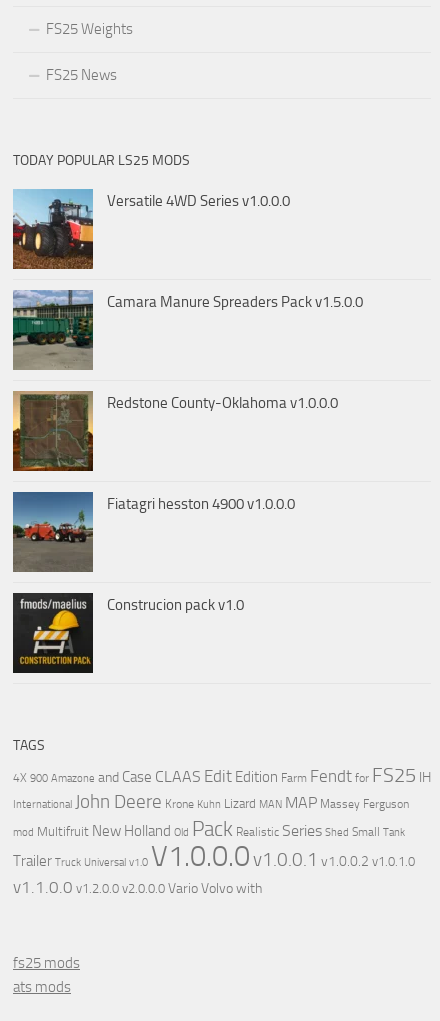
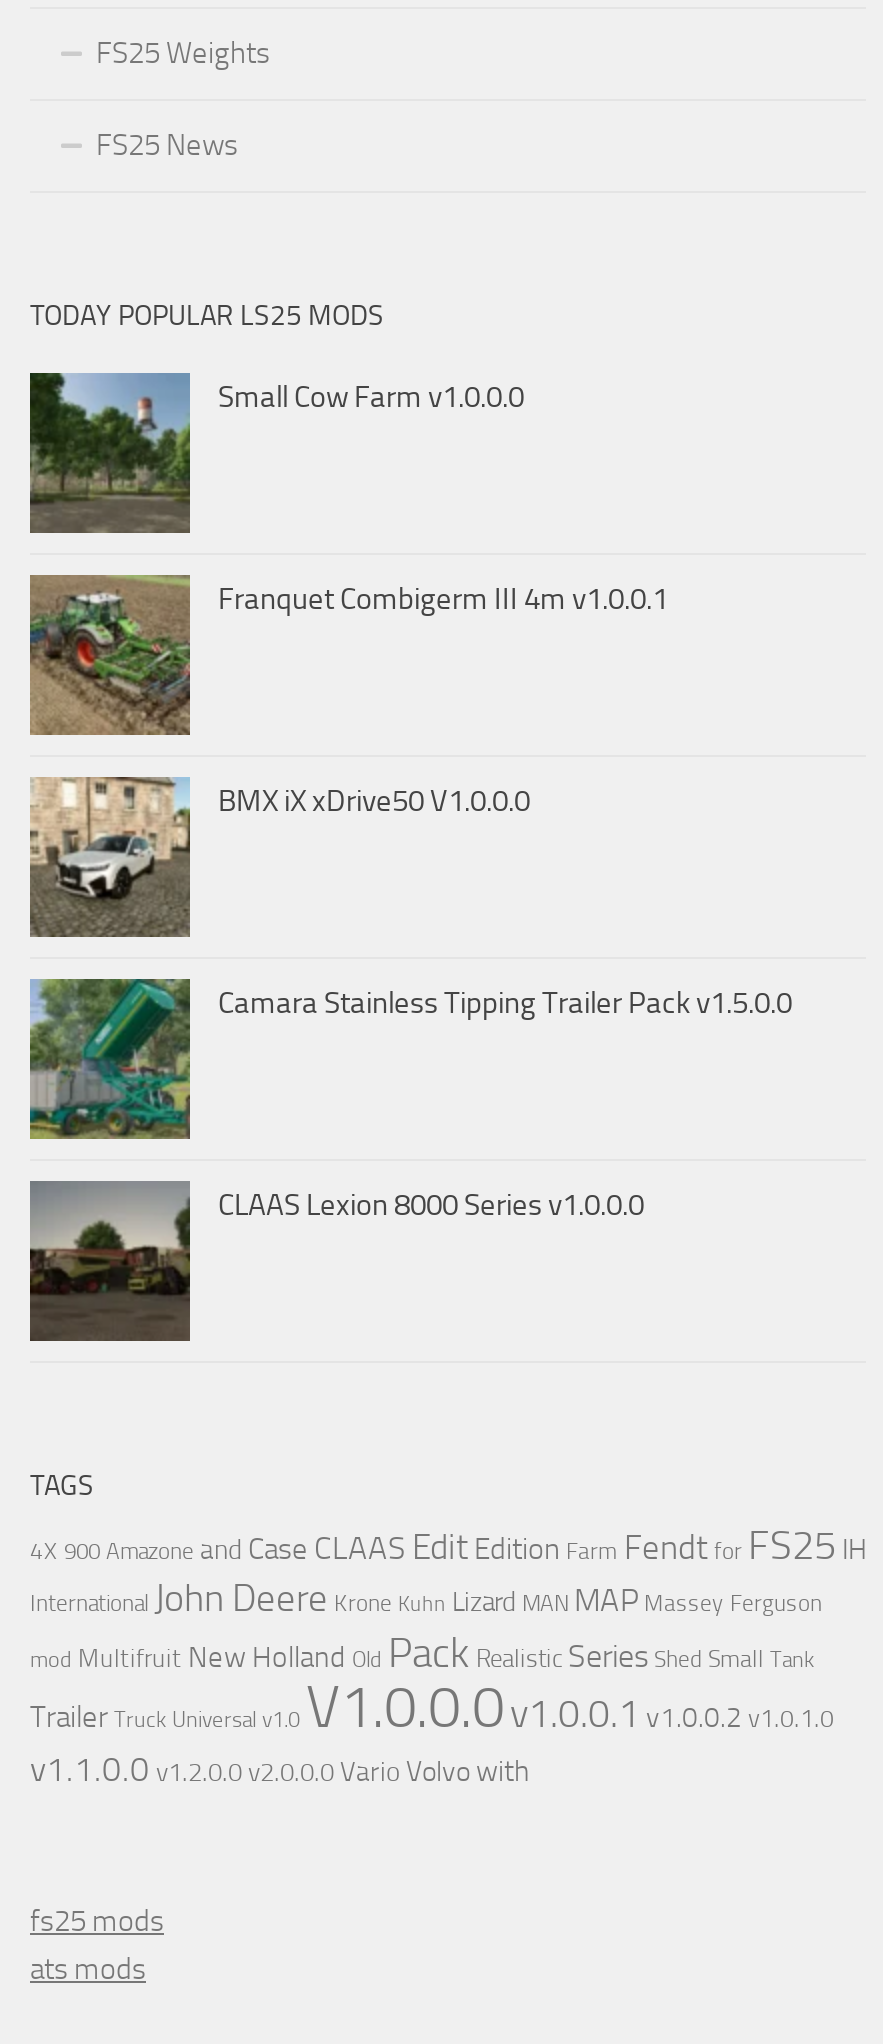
- [image]
- Versatile 4WD Series v1.0.0.0
+ [image]
+ Small Cow Farm v1.0.0.0

- [image]
- Camara Manure Spreaders Pack v1.5.0.0
+ [image]
+ Franquet Combigerm III 4m v1.0.0.1

- [image]
- Redstone County-Oklahoma v1.0.0.0
+ [image]
+ BMX iX xDrive50 V1.0.0.0

- [image]
- Fiatagri hesston 4900 v1.0.0.0
+ [image]
+ Camara Stainless Tipping Trailer Pack v1.5.0.0

- [image]
- Construcion pack v1.0
+ [image]
+ CLAAS Lexion 8000 Series v1.0.0.0
